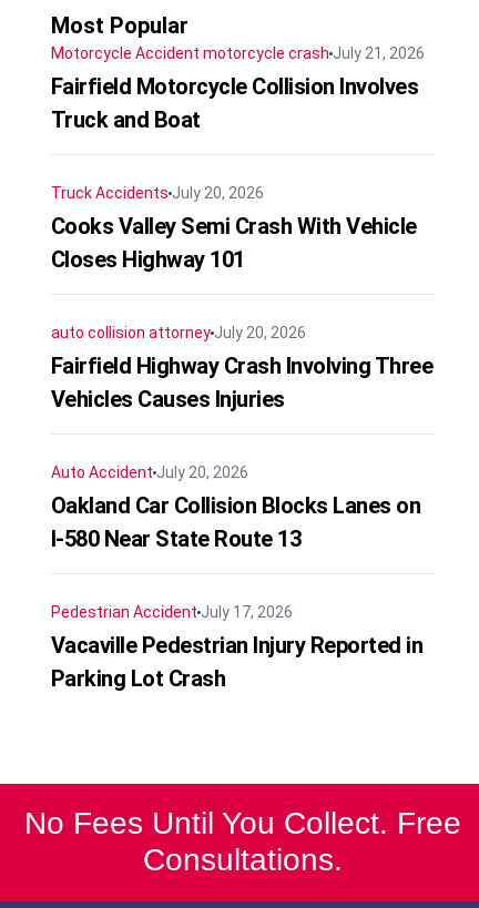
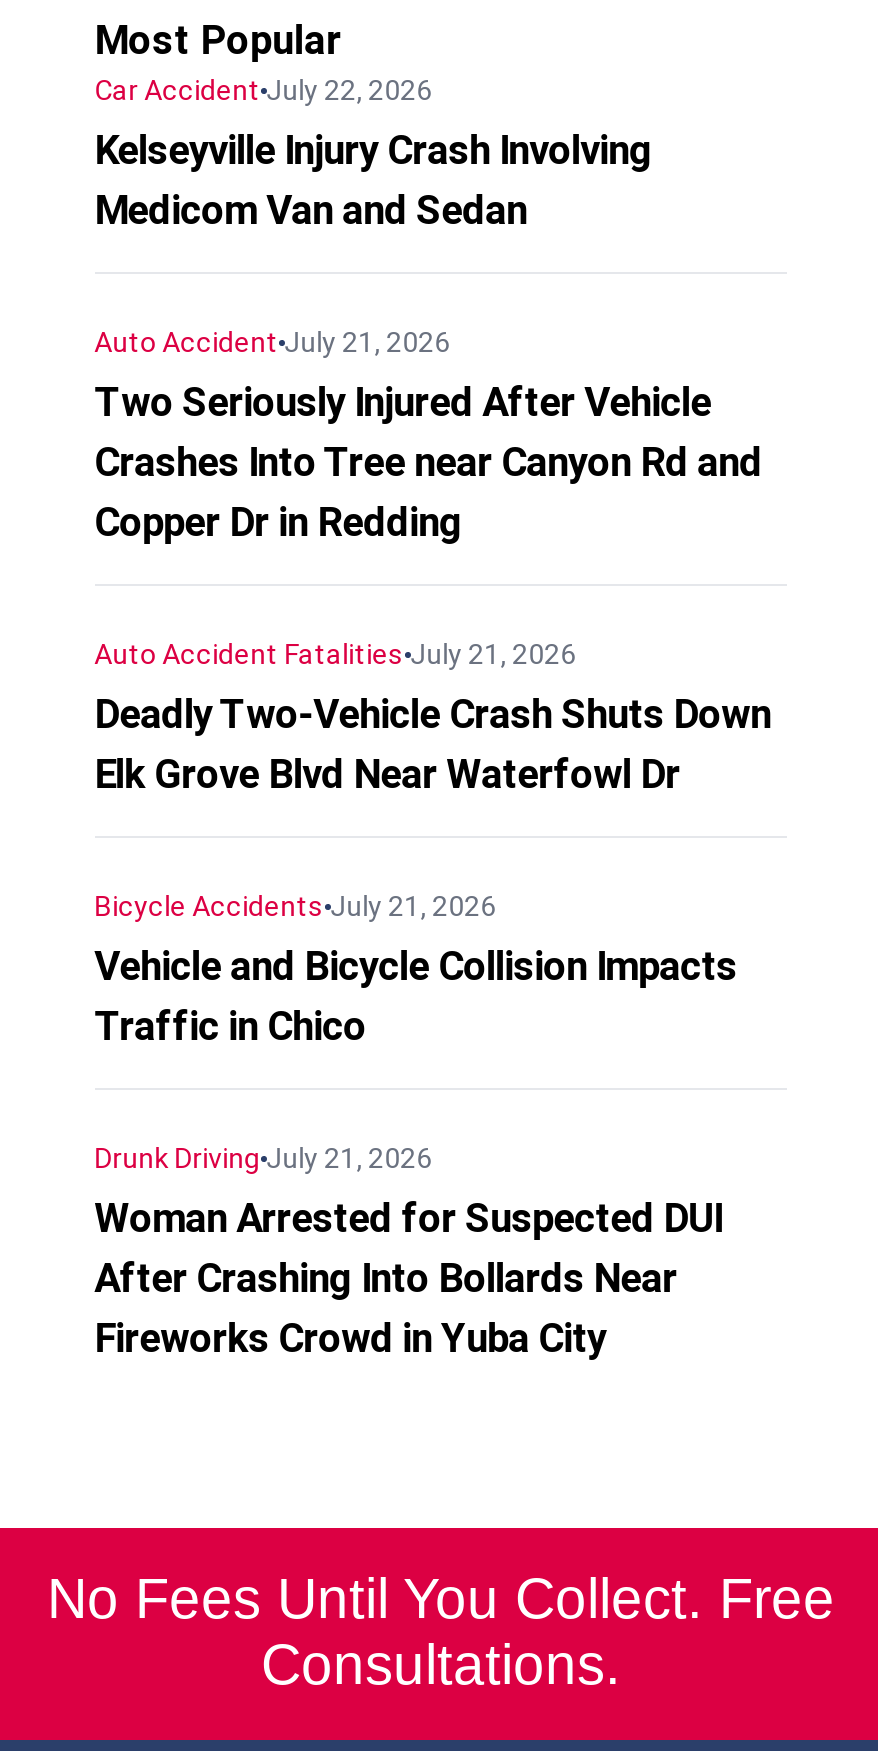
- Motorcycle Accident motorcycle crash July 21, 2026
- Fairfield Motorcycle Collision Involves
- Truck and Boat
+ Car Accident July 22, 2026
+ Kelseyville Injury Crash Involving
+ Medicom Van and Sedan

- Truck Accidents July 20, 2026
- Cooks Valley Semi Crash With Vehicle
- Closes Highway 101
+ Auto Accident July 21, 2026
+ Two Seriously Injured After Vehicle
+ Crashes Into Tree near Canyon Rd and
+ Copper Dr in Redding

- auto collision attorney July 20, 2026
- Fairfield Highway Crash Involving Three
- Vehicles Causes Injuries
+ Auto Accident Fatalities July 21, 2026
+ Deadly Two-Vehicle Crash Shuts Down
+ Elk Grove Blvd Near Waterfowl Dr

- Auto Accident July 20, 2026
- Oakland Car Collision Blocks Lanes on
- I-580 Near State Route 13
+ Bicycle Accidents July 21, 2026
+ Vehicle and Bicycle Collision Impacts
+ Traffic in Chico

- Pedestrian Accident July 17, 2026
- Vacaville Pedestrian Injury Reported in
- Parking Lot Crash
+ Drunk Driving July 21, 2026
+ Woman Arrested for Suspected DUI
+ After Crashing Into Bollards Near
+ Fireworks Crowd in Yuba City
